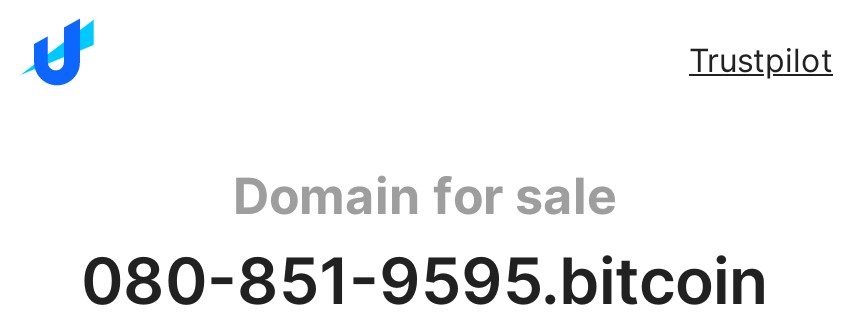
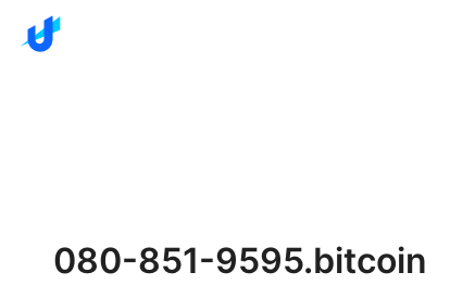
- Trustpilot
- Domain for sale
